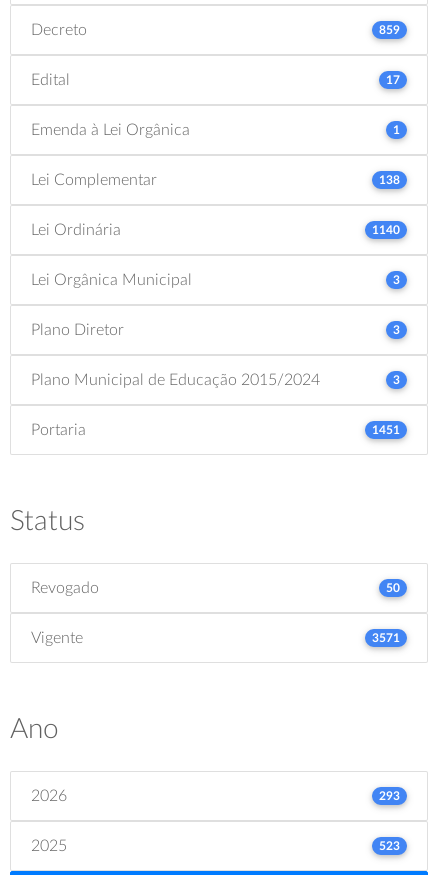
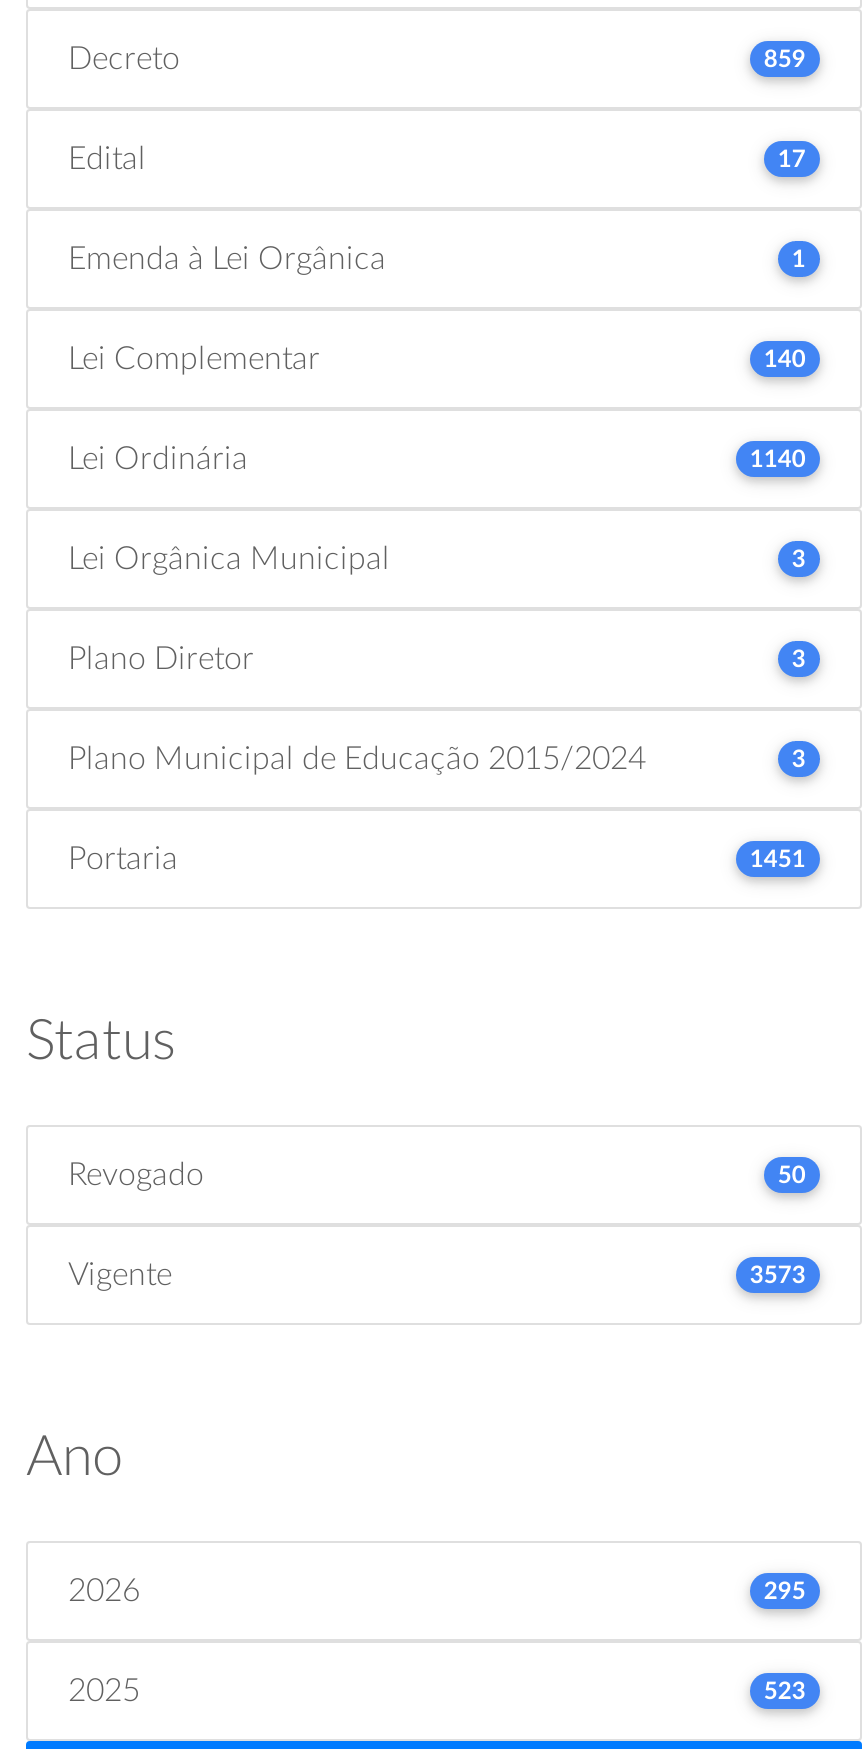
- 138
+ 140

- 3571
+ 3573

- 293
+ 295
